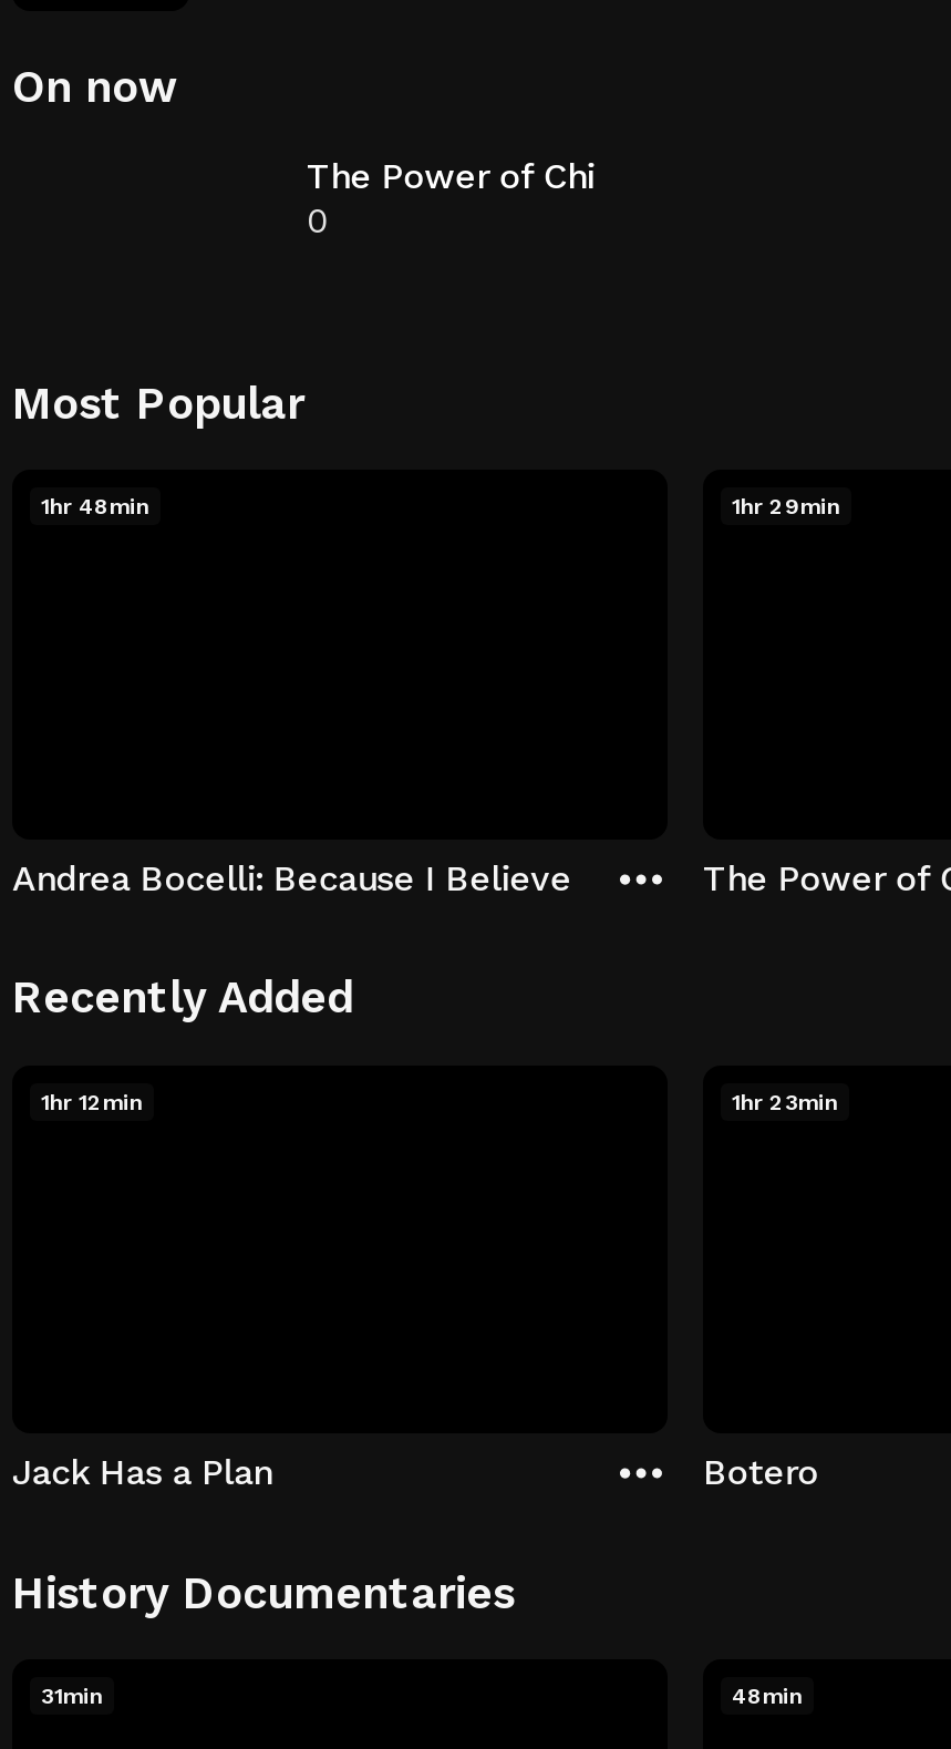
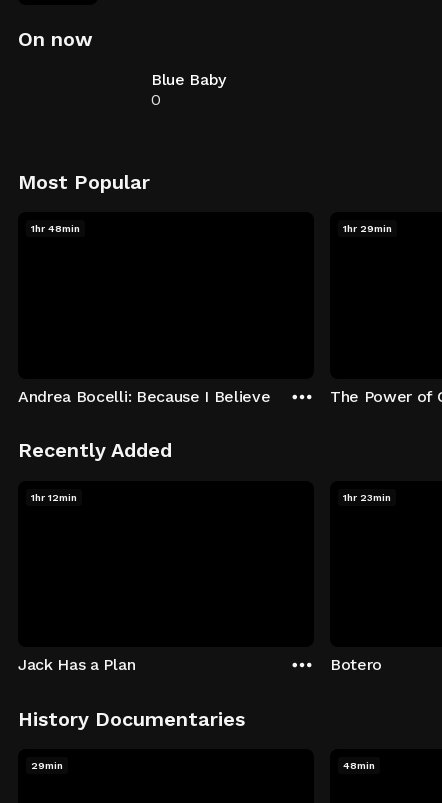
- The Power of Chi
+ Blue Baby

- 31min
+ 29min
